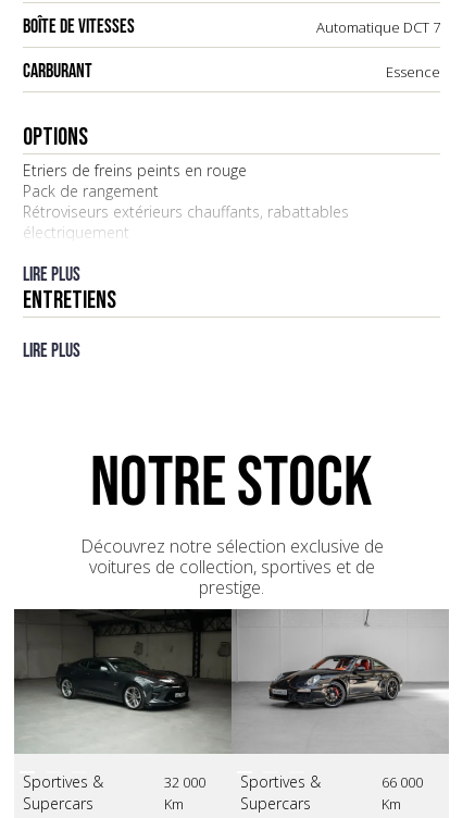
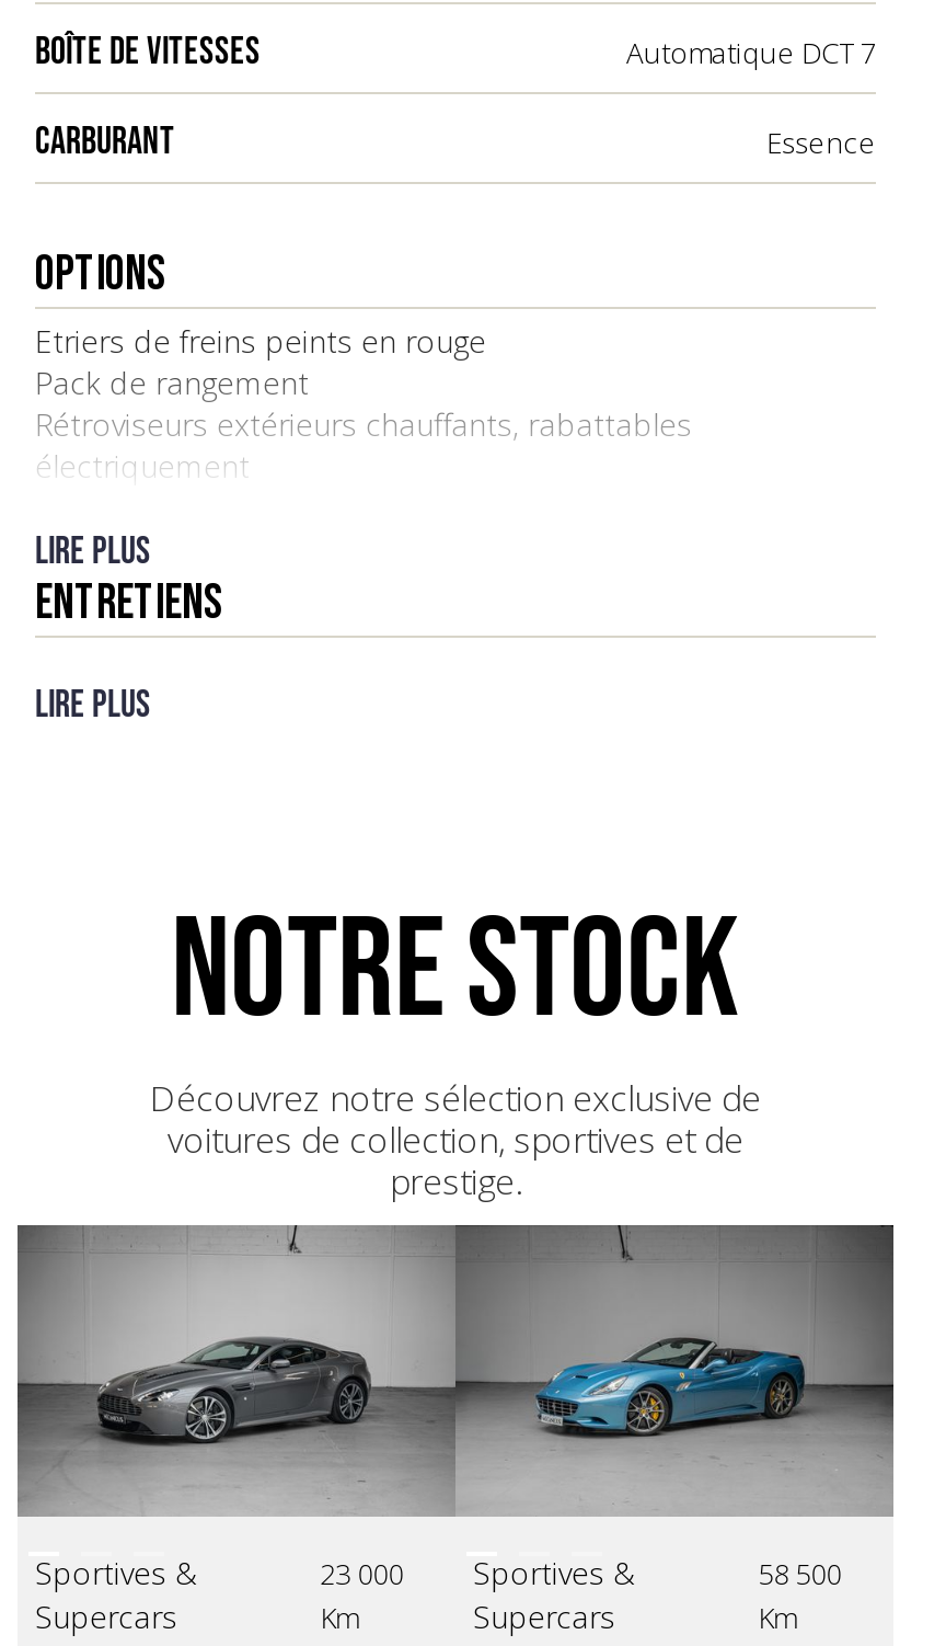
- [image]
- 32 000 Sportives &
+ [image]
+ 23 000 Sportives &

- 66 000
+ 58 500
